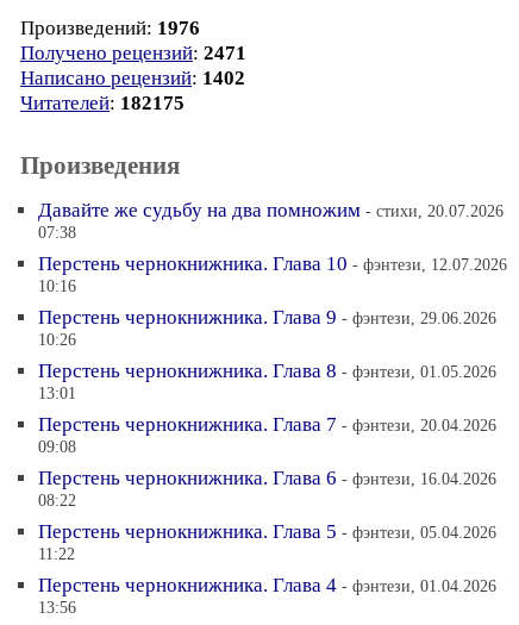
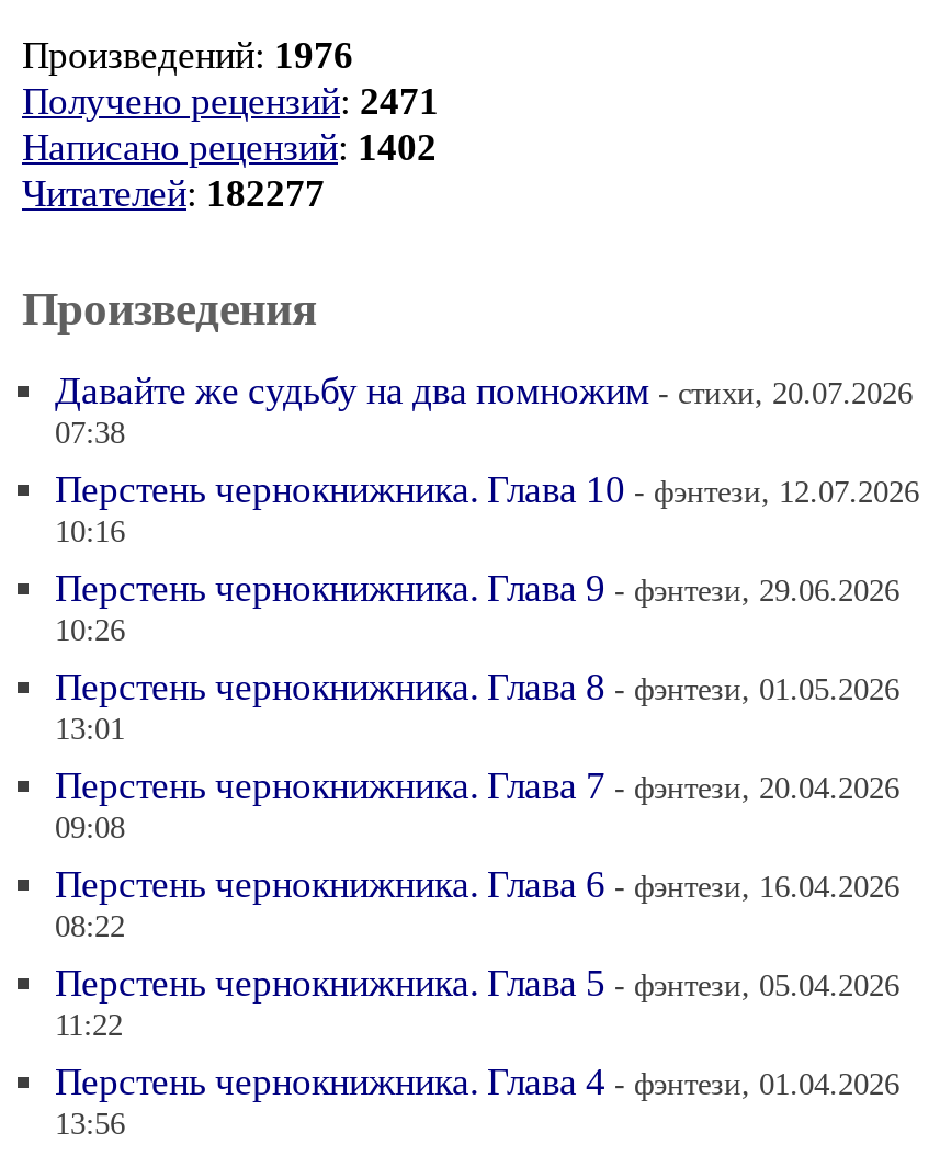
- Читателей: 182175
+ Читателей: 182277
